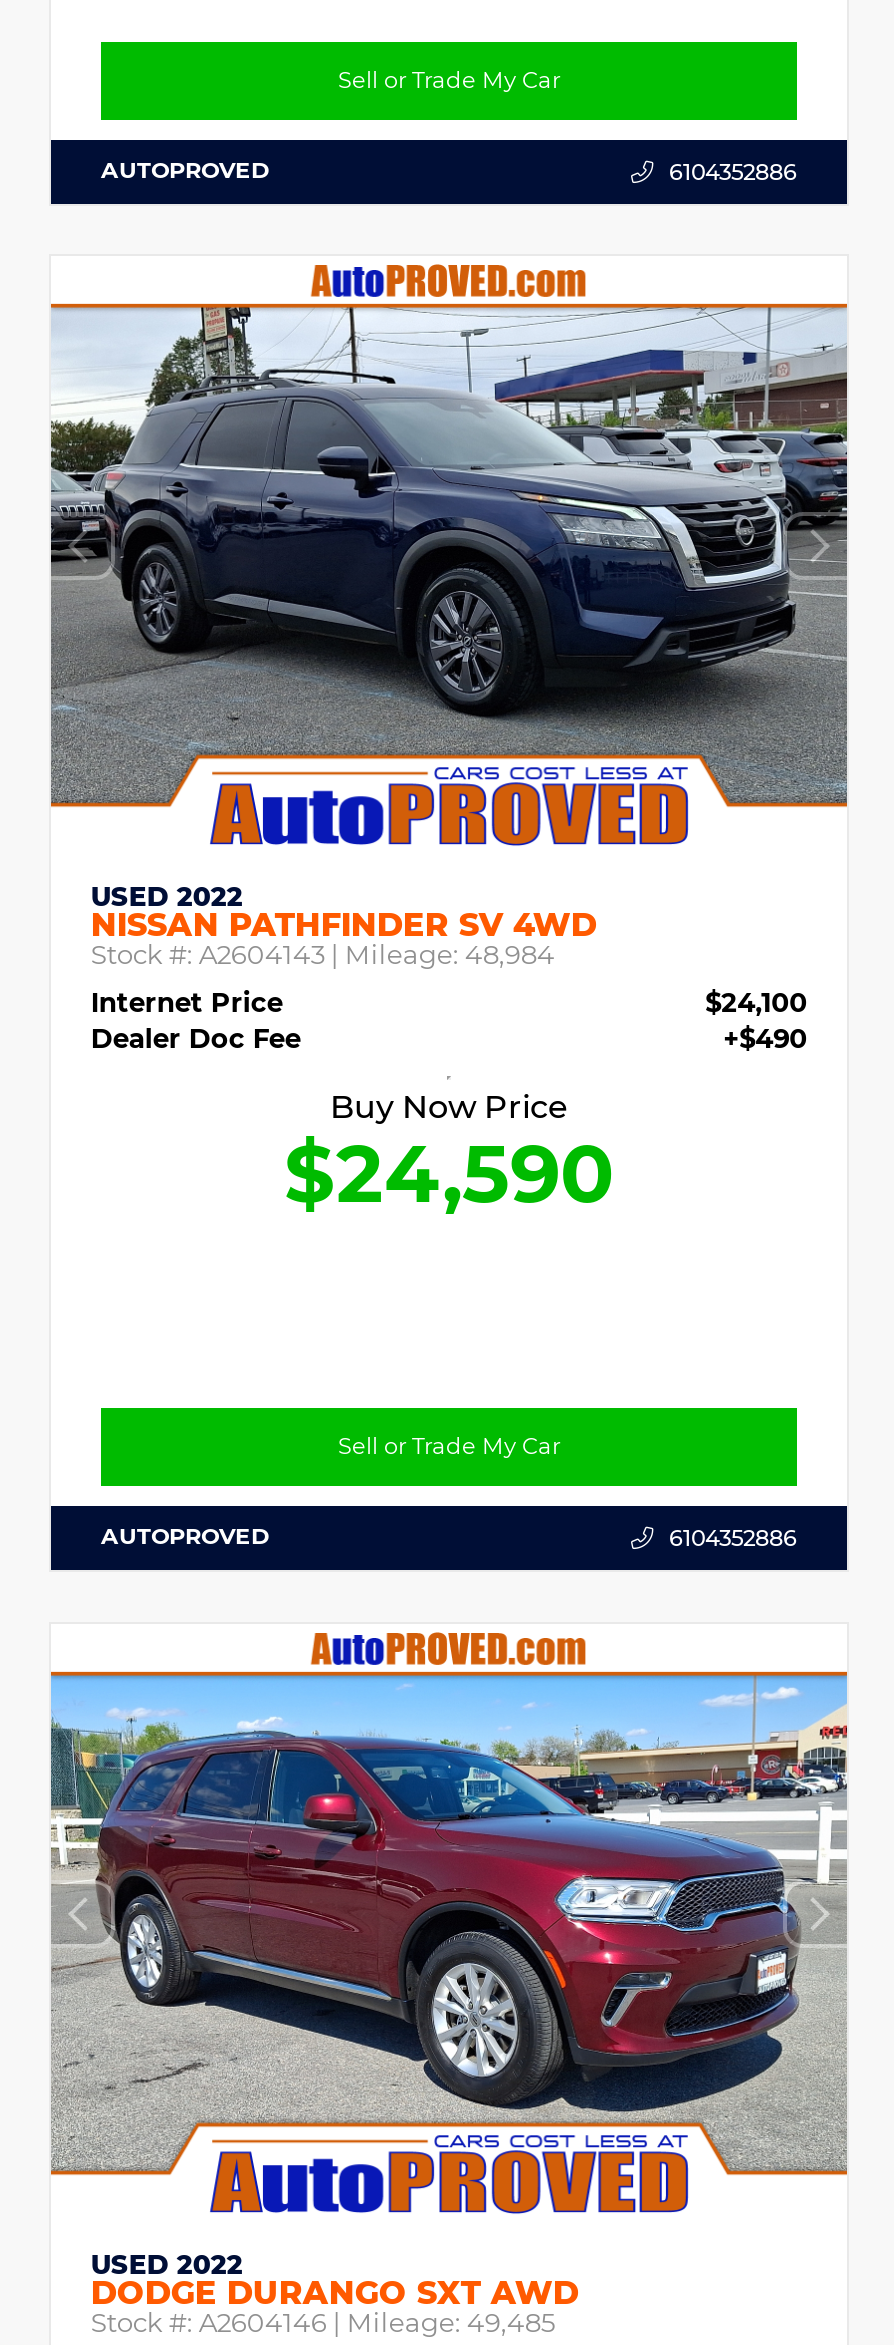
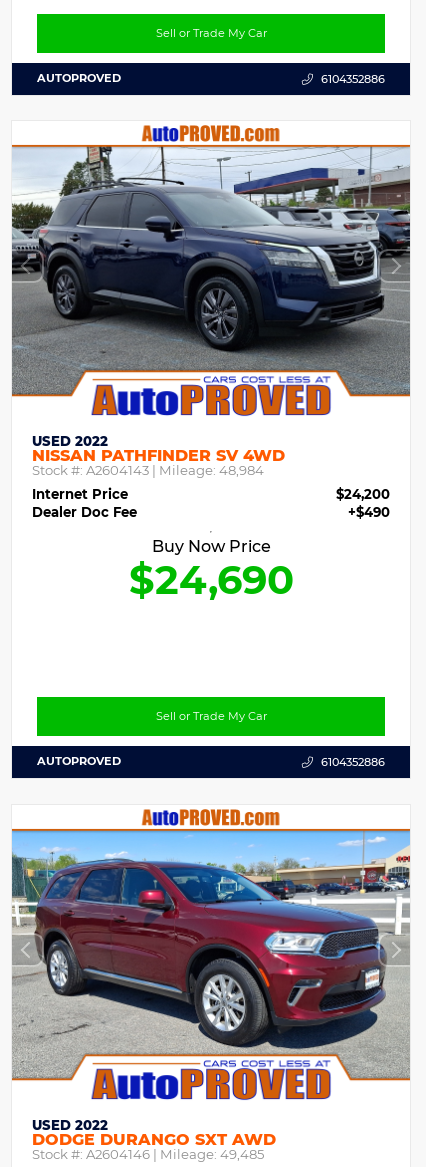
- $24,100
+ $24,200

- $24,590
+ $24,690
